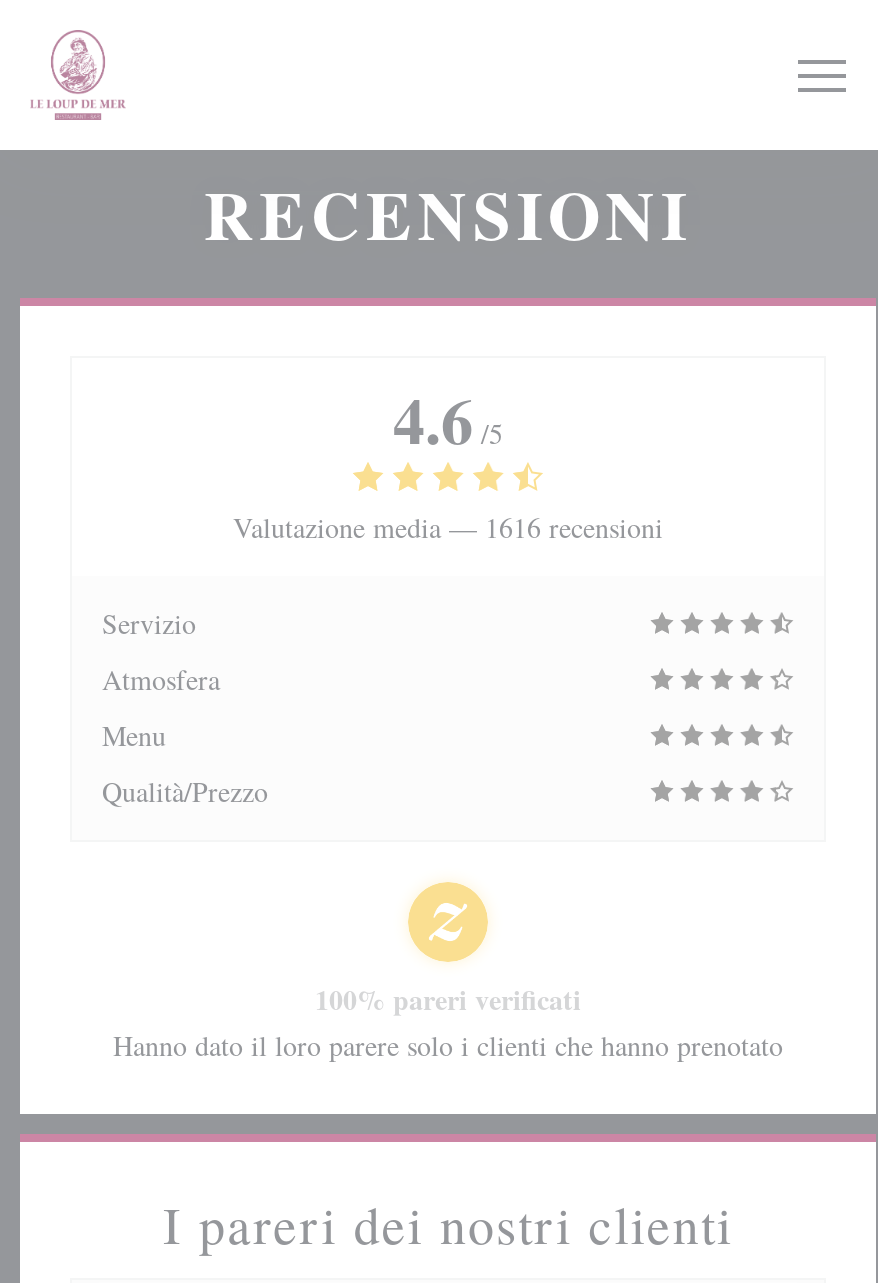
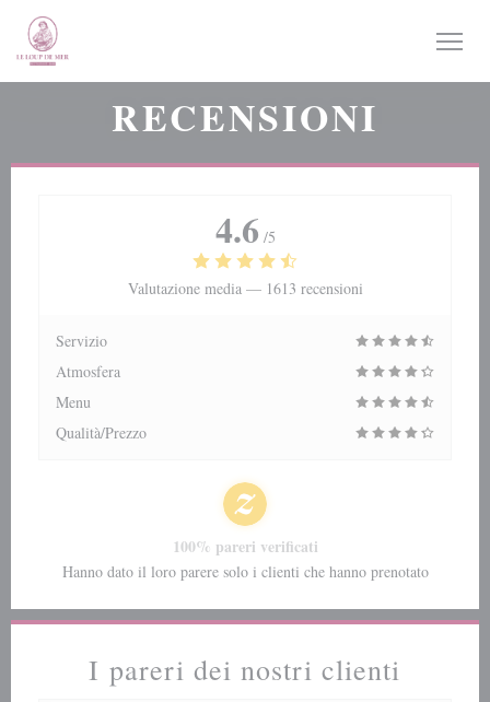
- Valutazione media — 1616 recensioni
+ Valutazione media — 1613 recensioni
